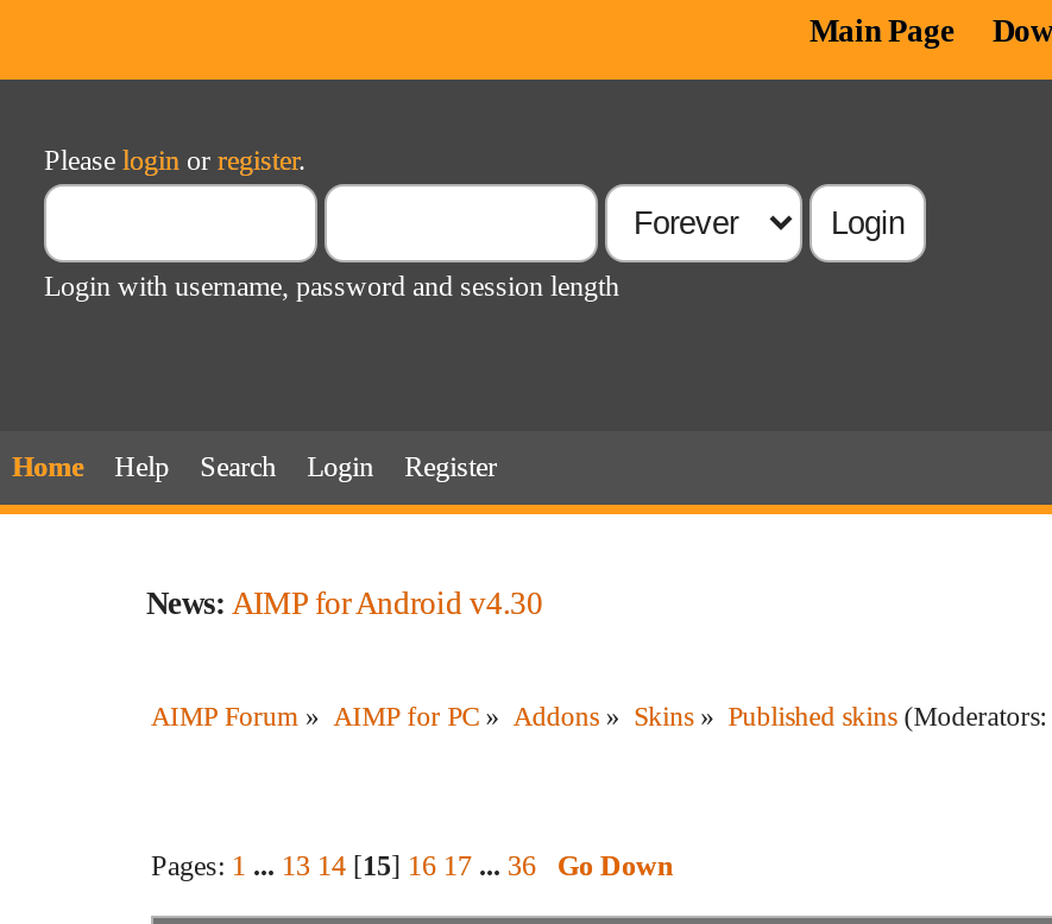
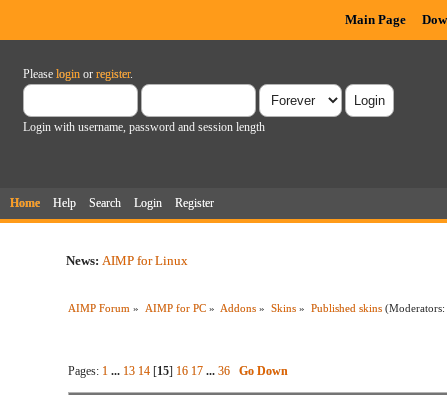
- News: AIMP for Android v4.30
+ News: AIMP for Linux
